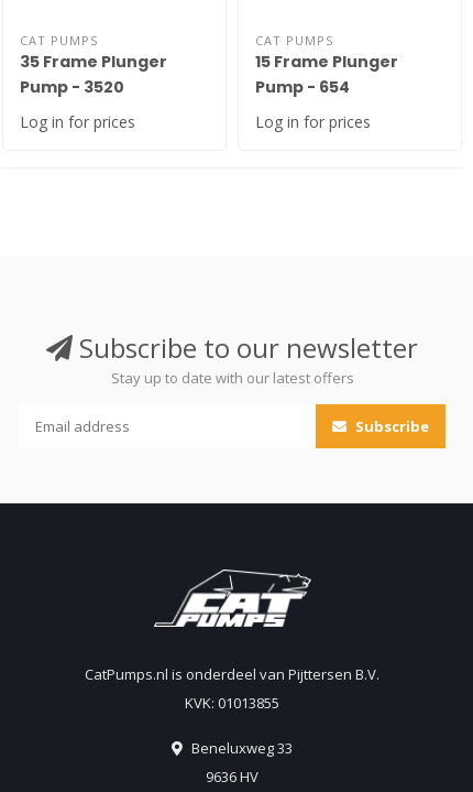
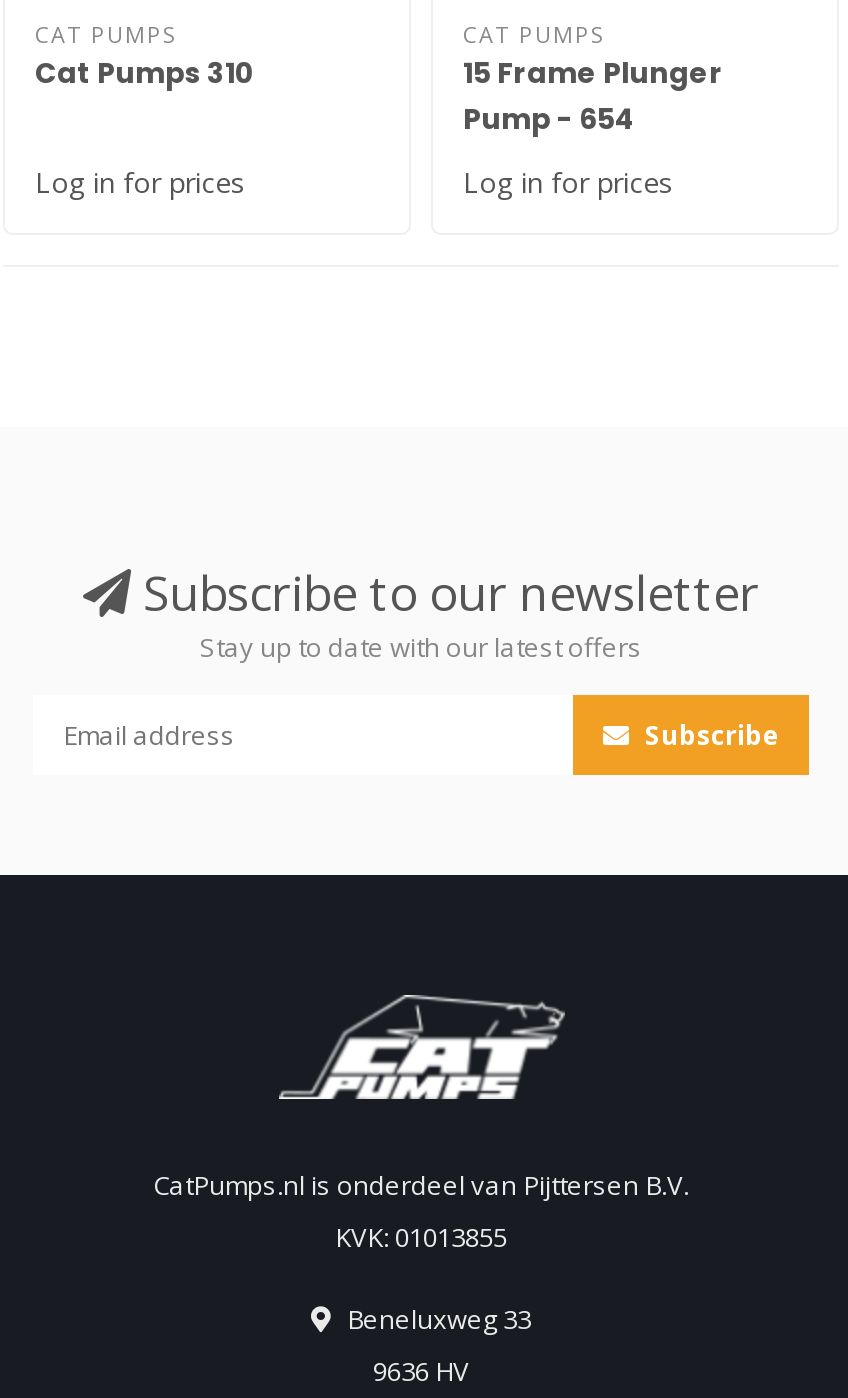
- 35 Frame Plunger
- Pump - 3520
+ Cat Pumps 310
